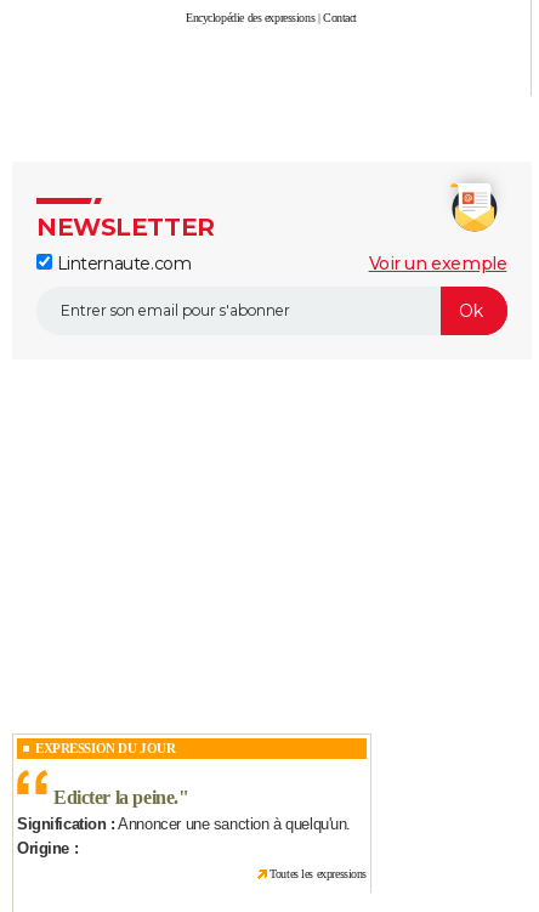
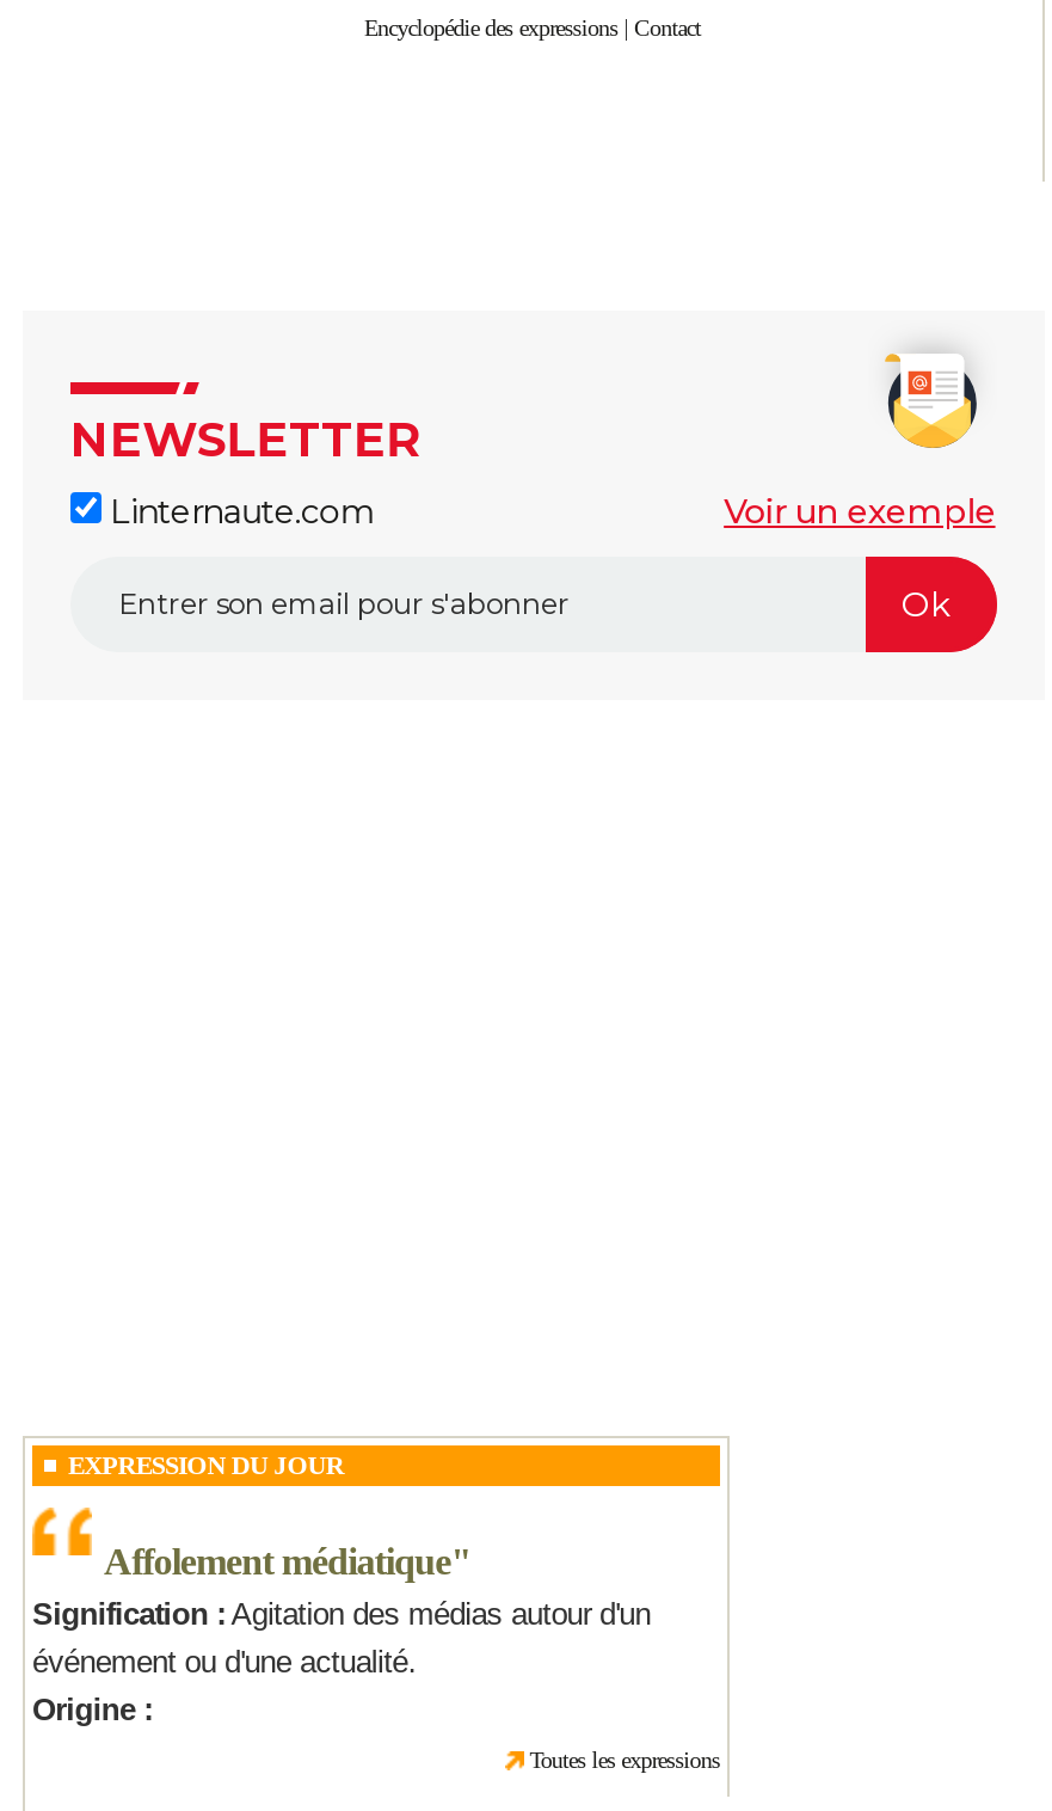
- Edicter la peine. "
- Signification : Annoncer une sanction à quelqu'un.
+ Affolement médiatique"
+ Signification : Agitation des médias autour d'un
+ événement ou d'une actualité.
